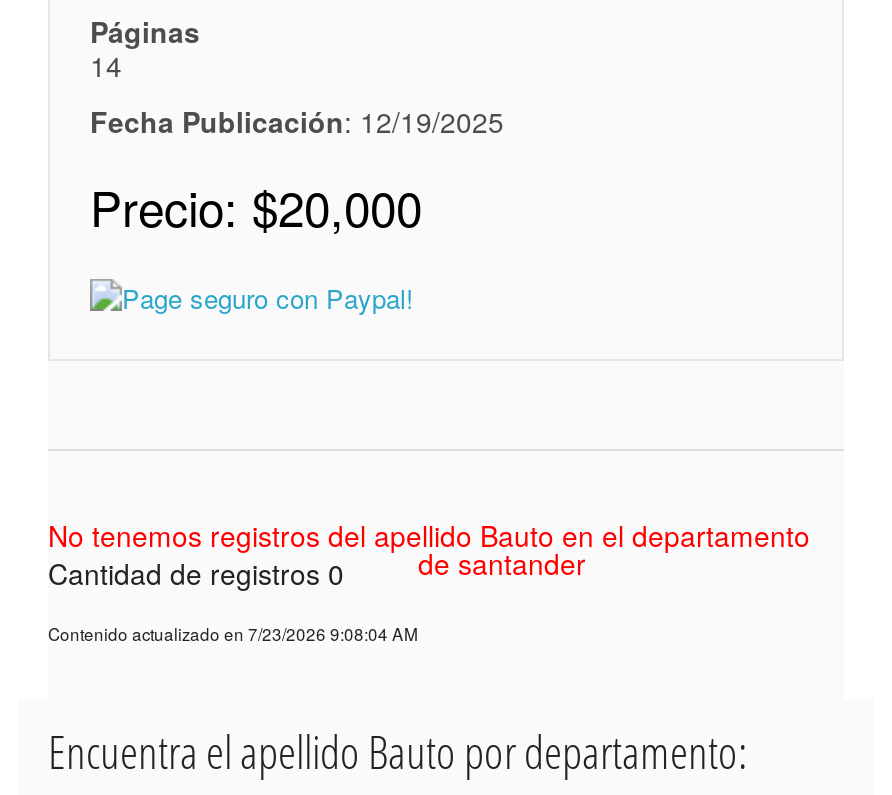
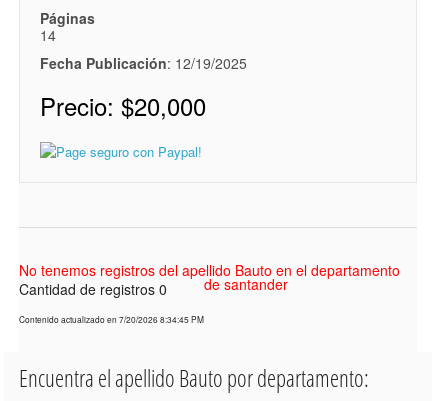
- Contenido actualizado en 7/23/2026 9:08:04 AM
+ Contenido actualizado en 7/20/2026 8:34:45 PM
